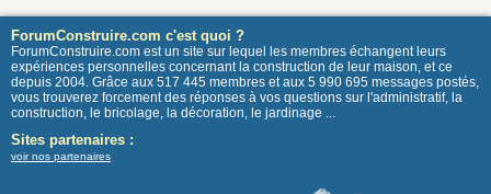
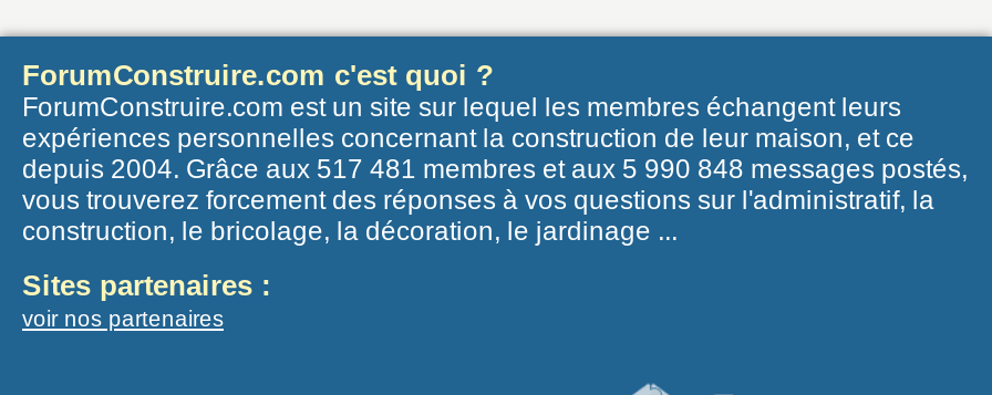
- depuis 2004. Grâce aux 517 445 membres et aux 5 990 695 messages postés,
+ depuis 2004. Grâce aux 517 481 membres et aux 5 990 848 messages postés,
